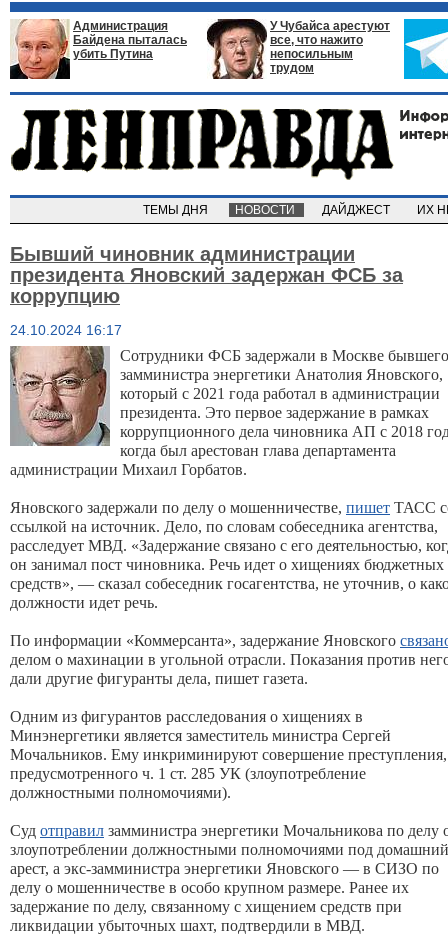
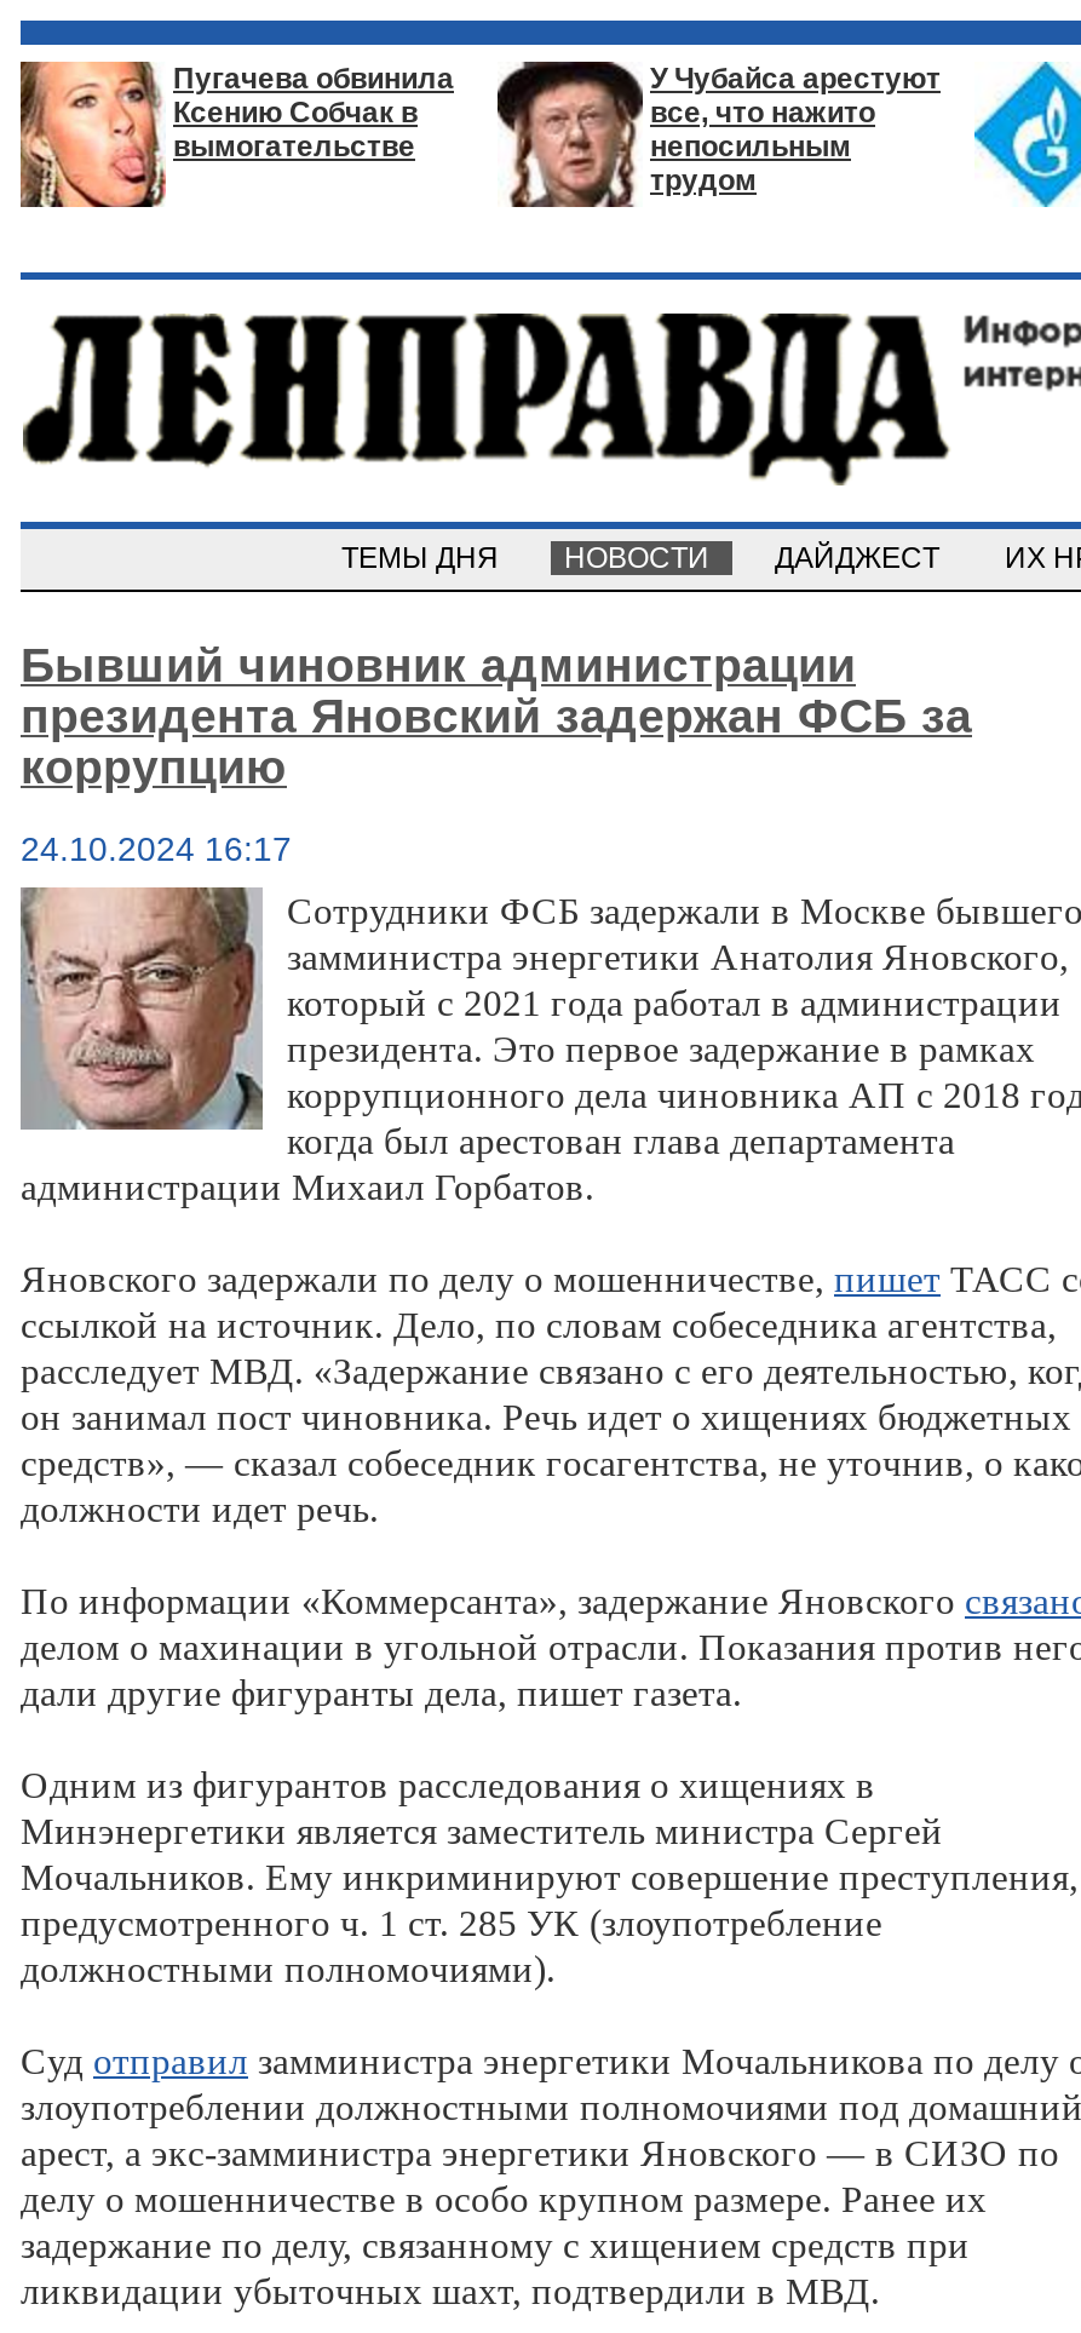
- [image]
- Администрация
- Байдена пыталась
- убить Путина
+ [image]
+ Пугачева обвинила
+ Ксению Собчак в
+ вымогательстве

- [image]
+ [image]
